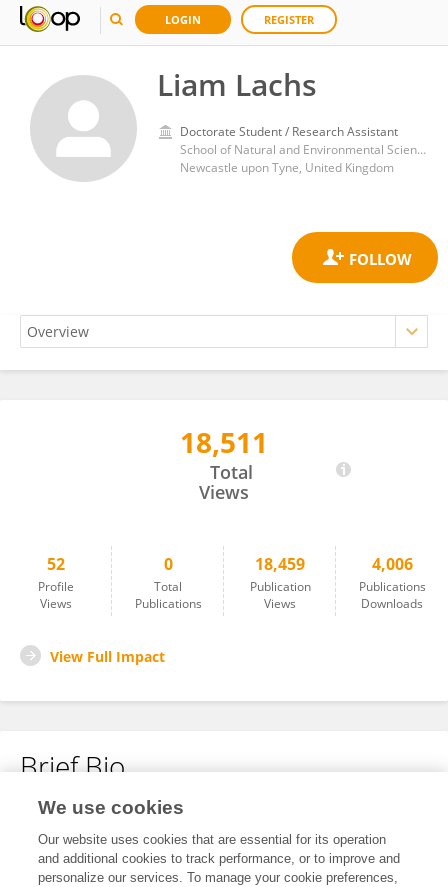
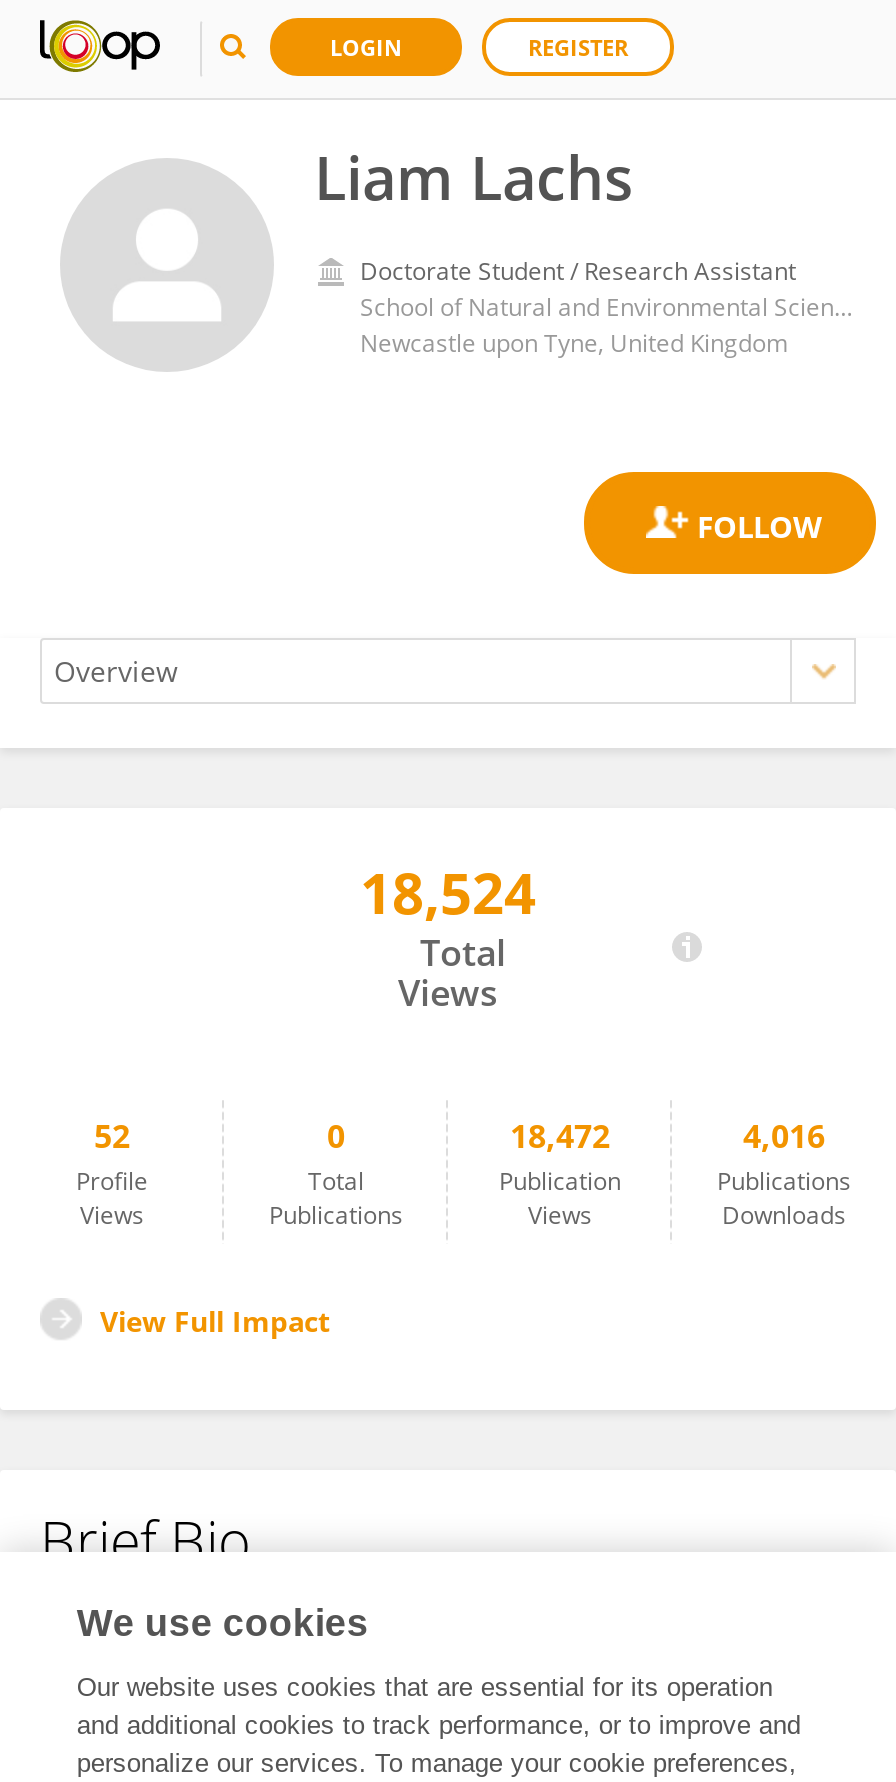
- 18,511
+ 18,524

- 18,459
+ 18,472

- 4,006
+ 4,016
